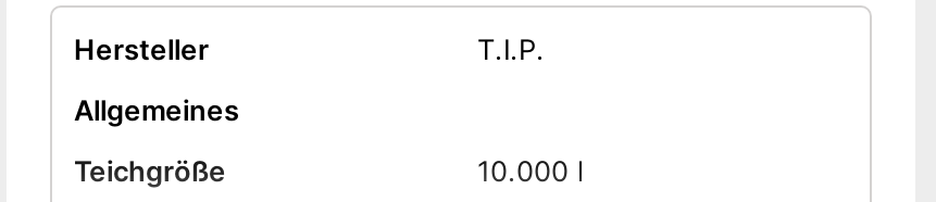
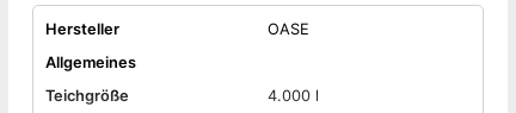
- T.I.P.
+ OASE

- 10.000 l
+ 4.000 l
